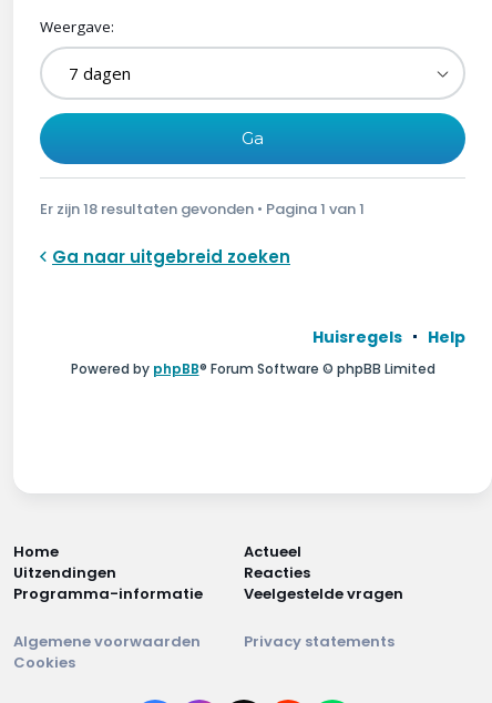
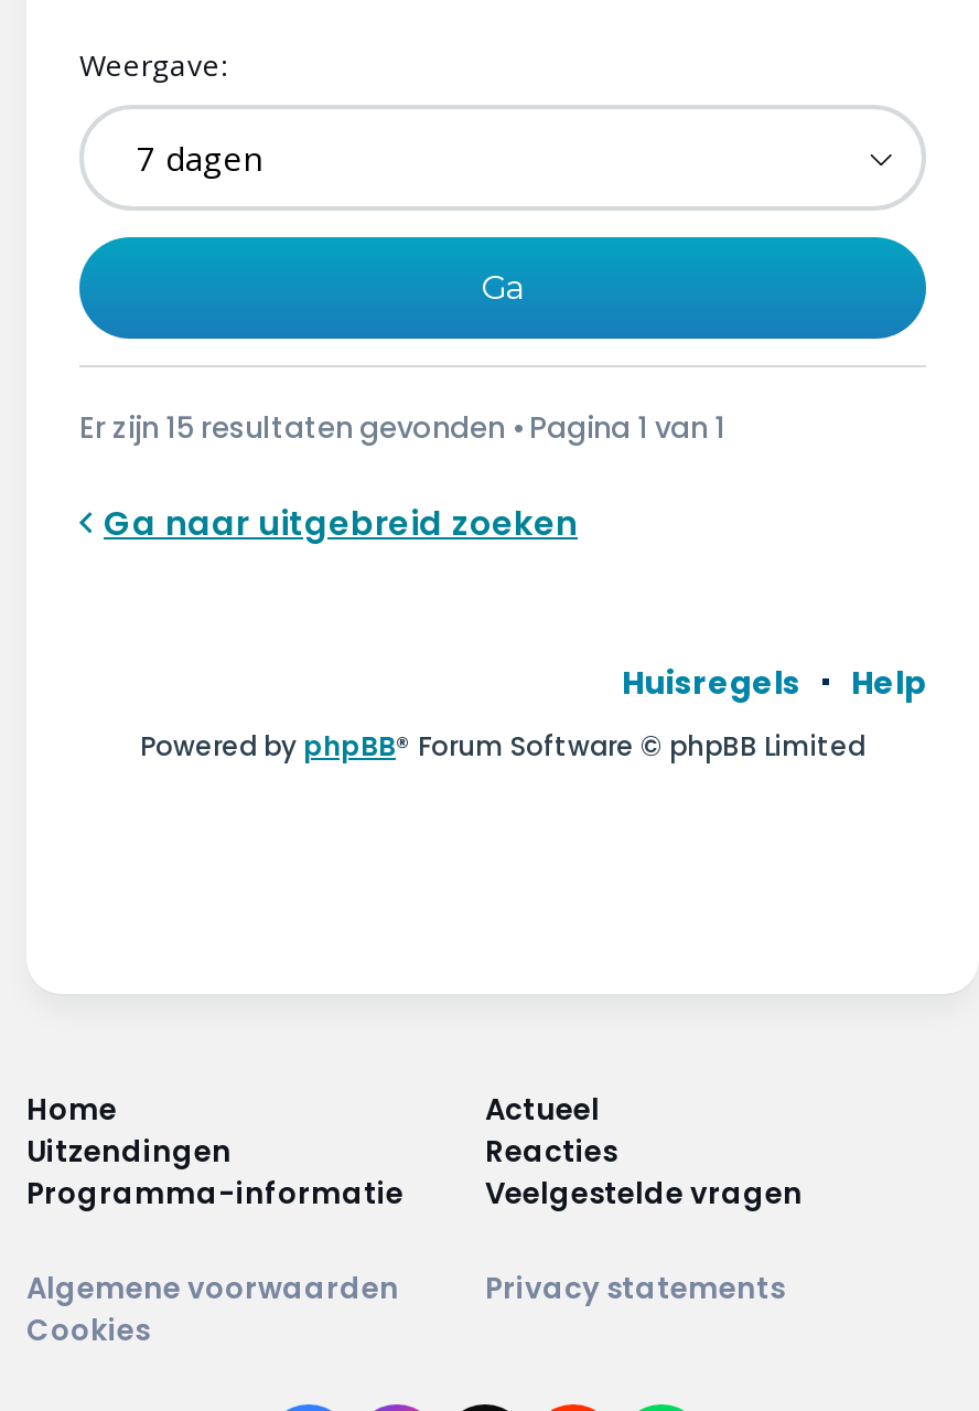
- Er zijn 18 resultaten gevonden • Pagina 1 van 1
+ Er zijn 15 resultaten gevonden • Pagina 1 van 1
